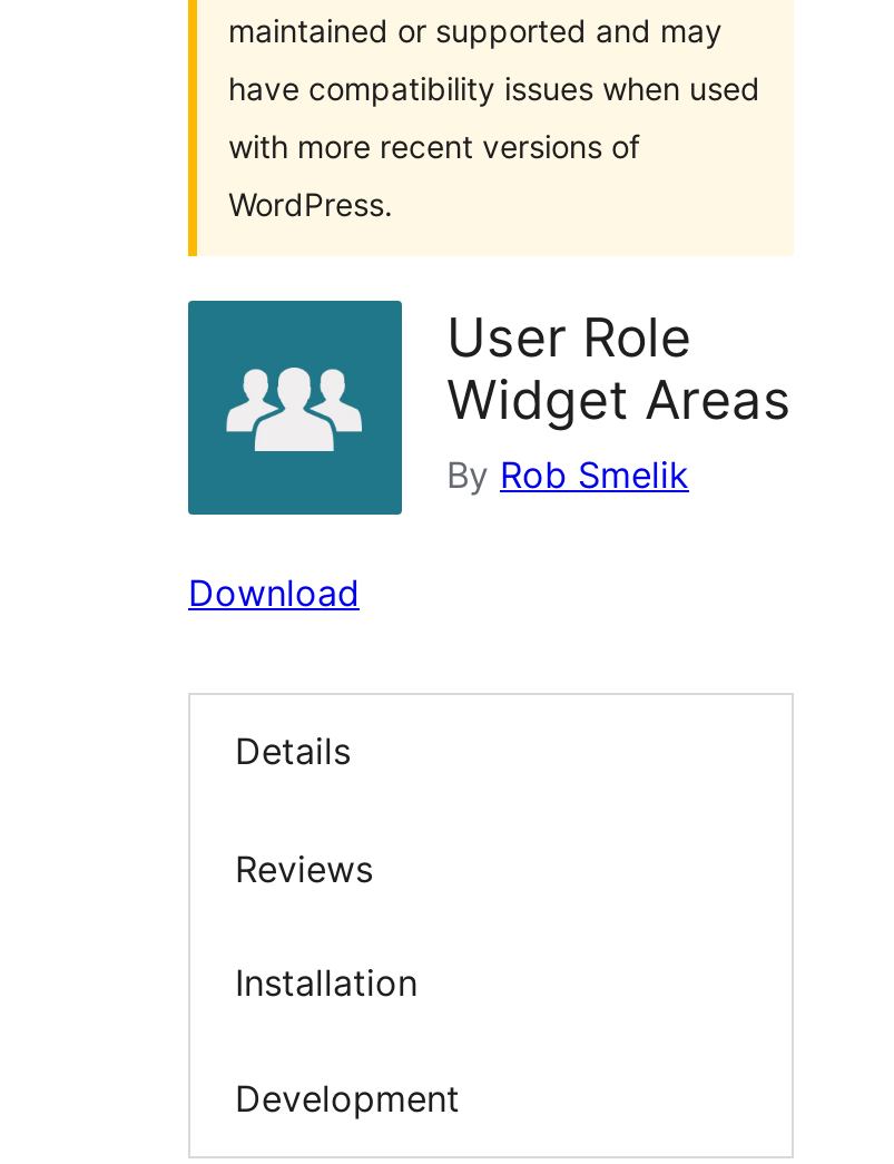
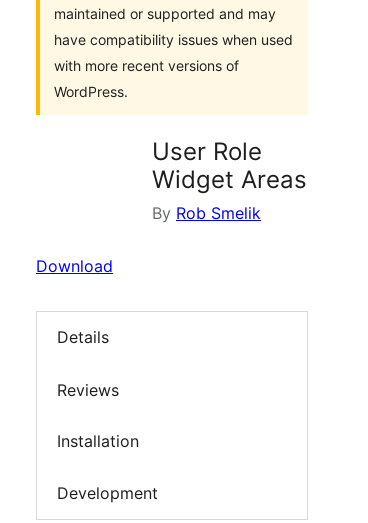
- [image]
